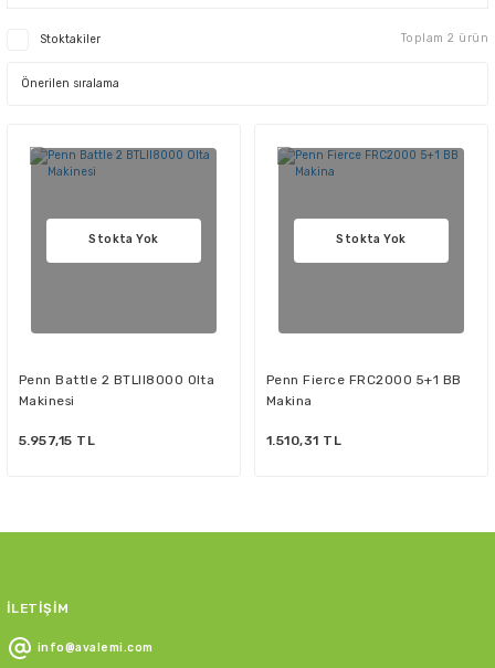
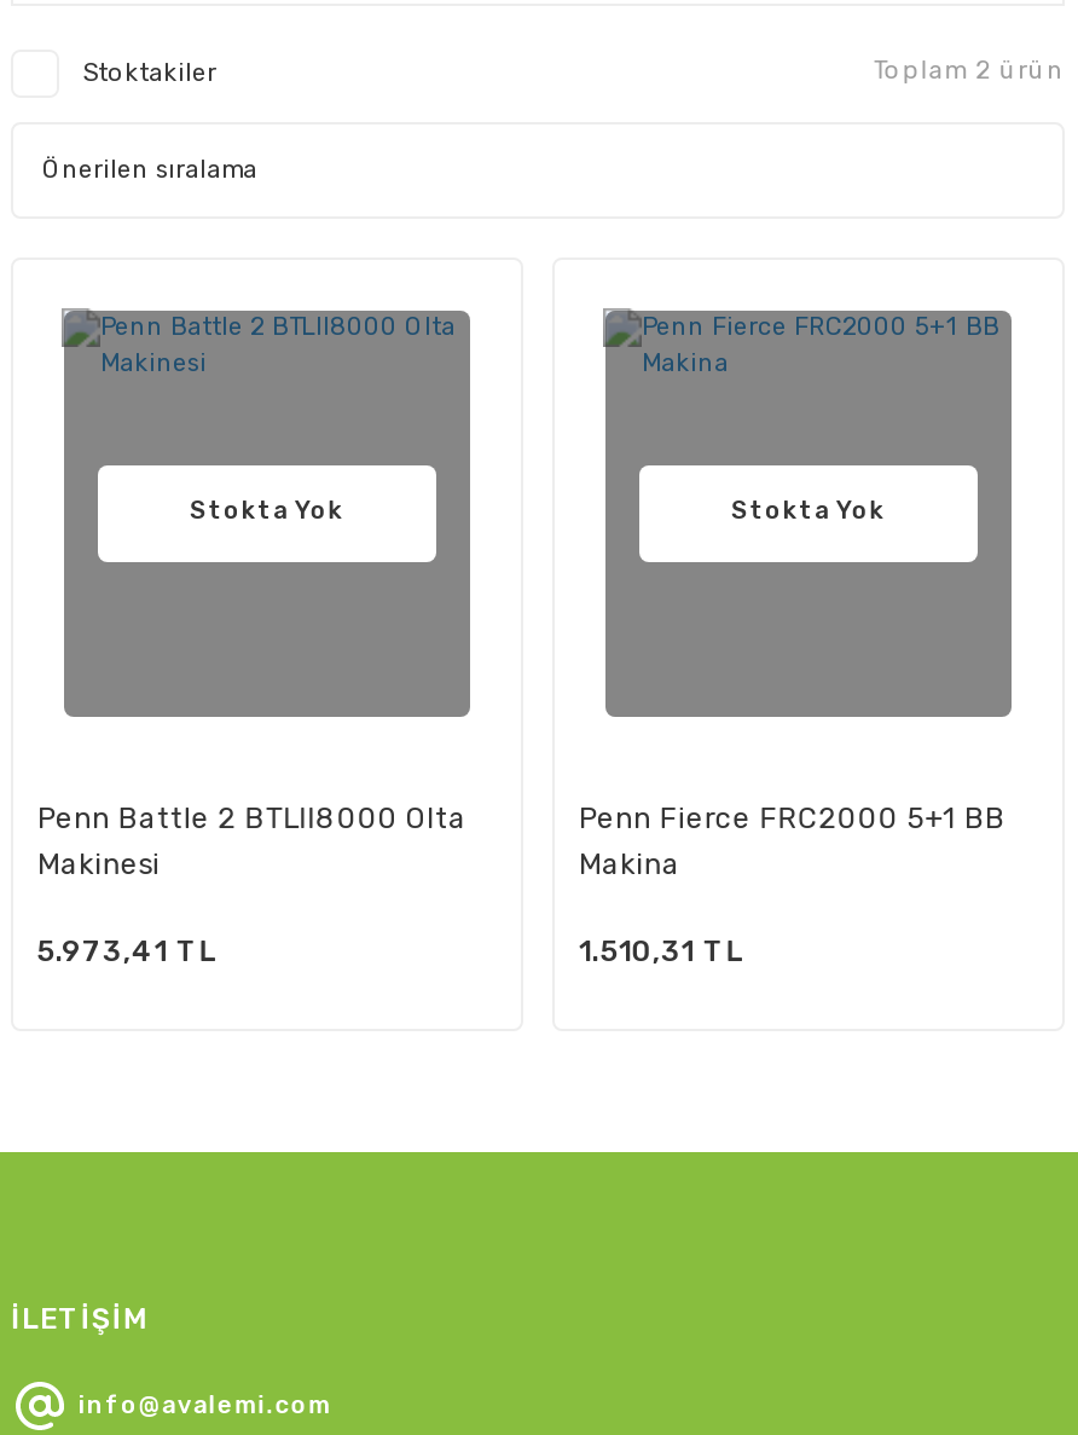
- 5.957,15 TL
+ 5.973,41 TL
